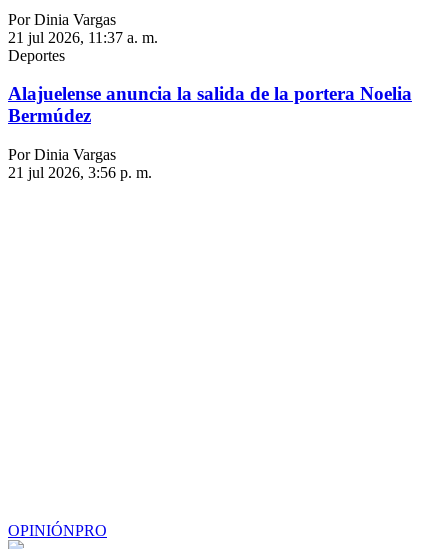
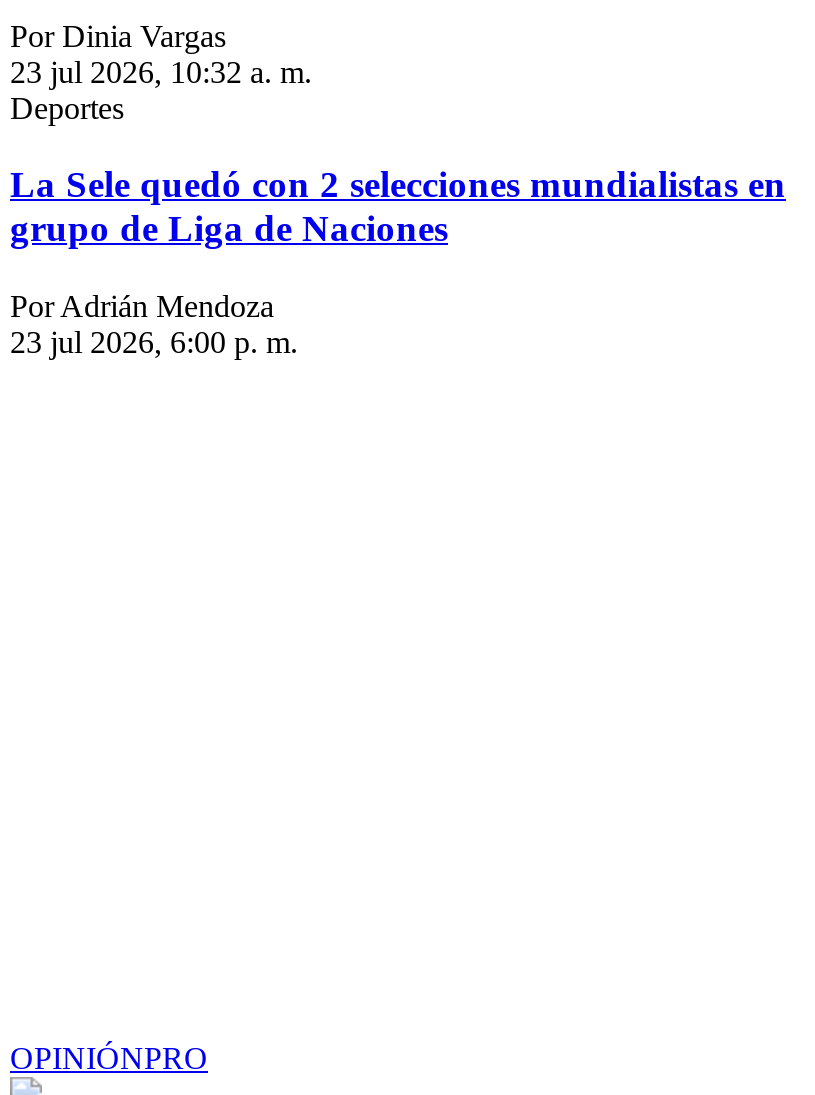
- 21 jul 2026, 11:37 a. m.
+ 23 jul 2026, 10:32 a. m.

- Alajuelense anuncia la salida de la portera Noelia
- Bermúdez
+ La Sele quedó con 2 selecciones mundialistas en
+ grupo de Liga de Naciones

- Por Dinia Vargas
- 21 jul 2026, 3:56 p. m.
+ Por Adrián Mendoza
+ 23 jul 2026, 6:00 p. m.
